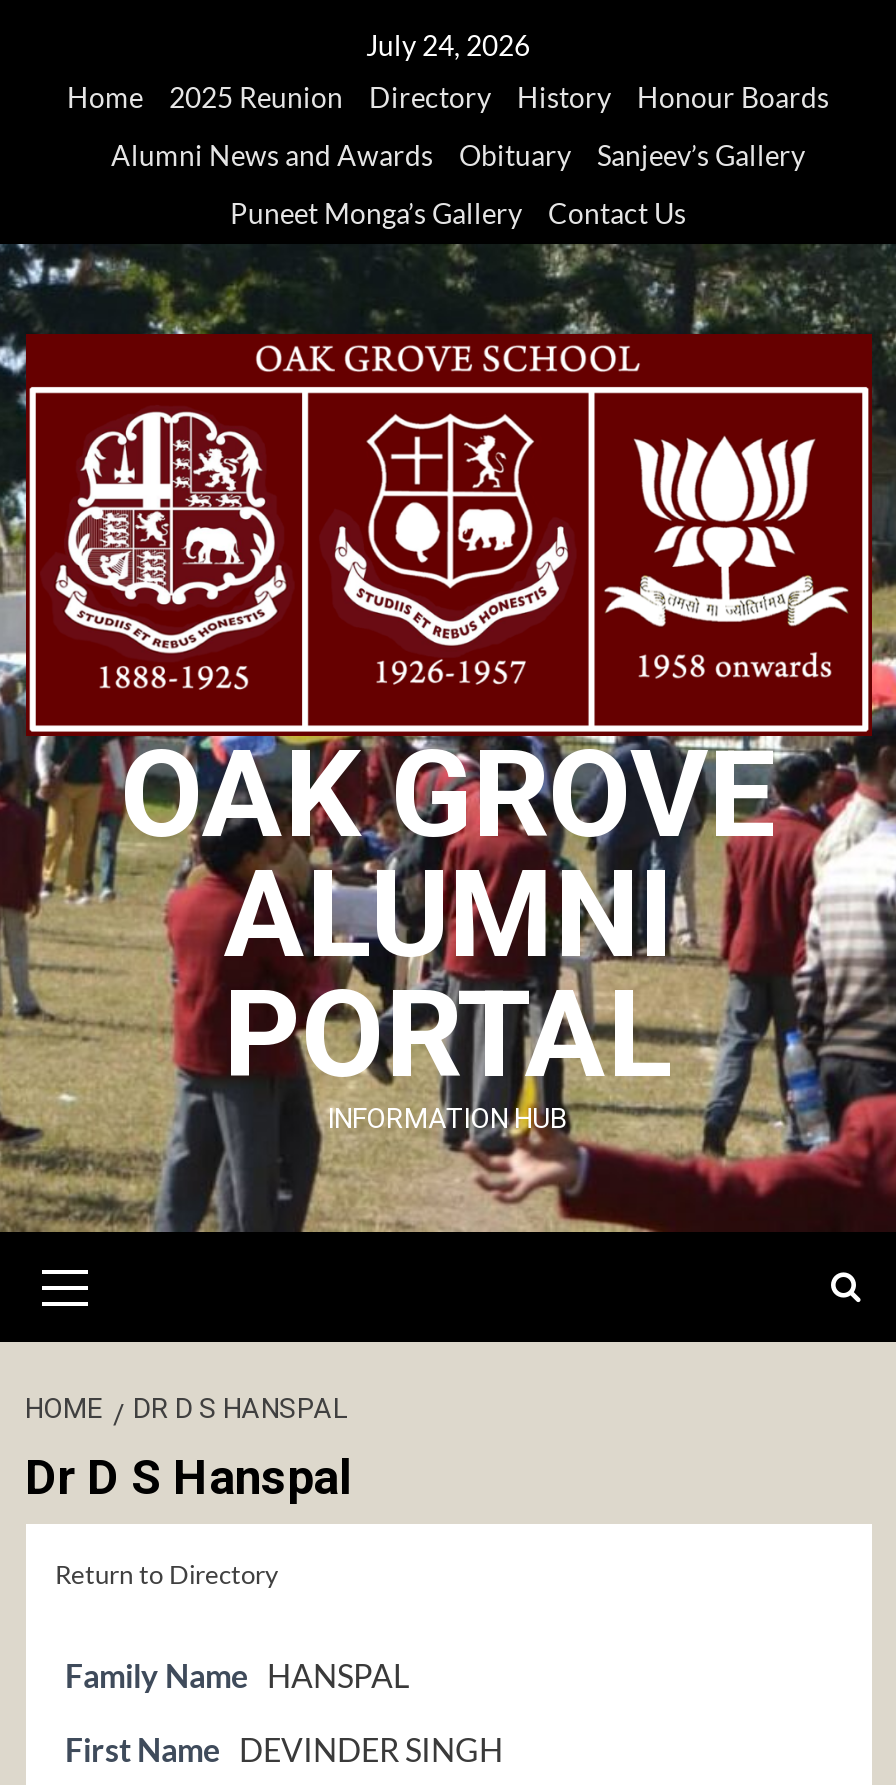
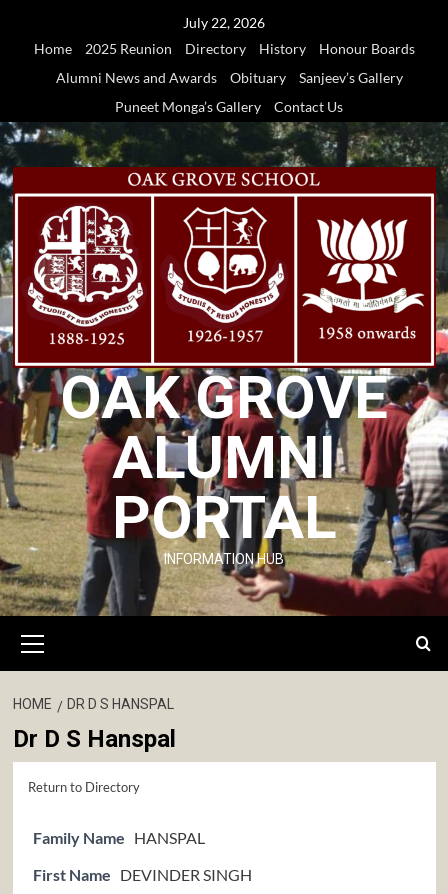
- July 24, 2026
+ July 22, 2026
